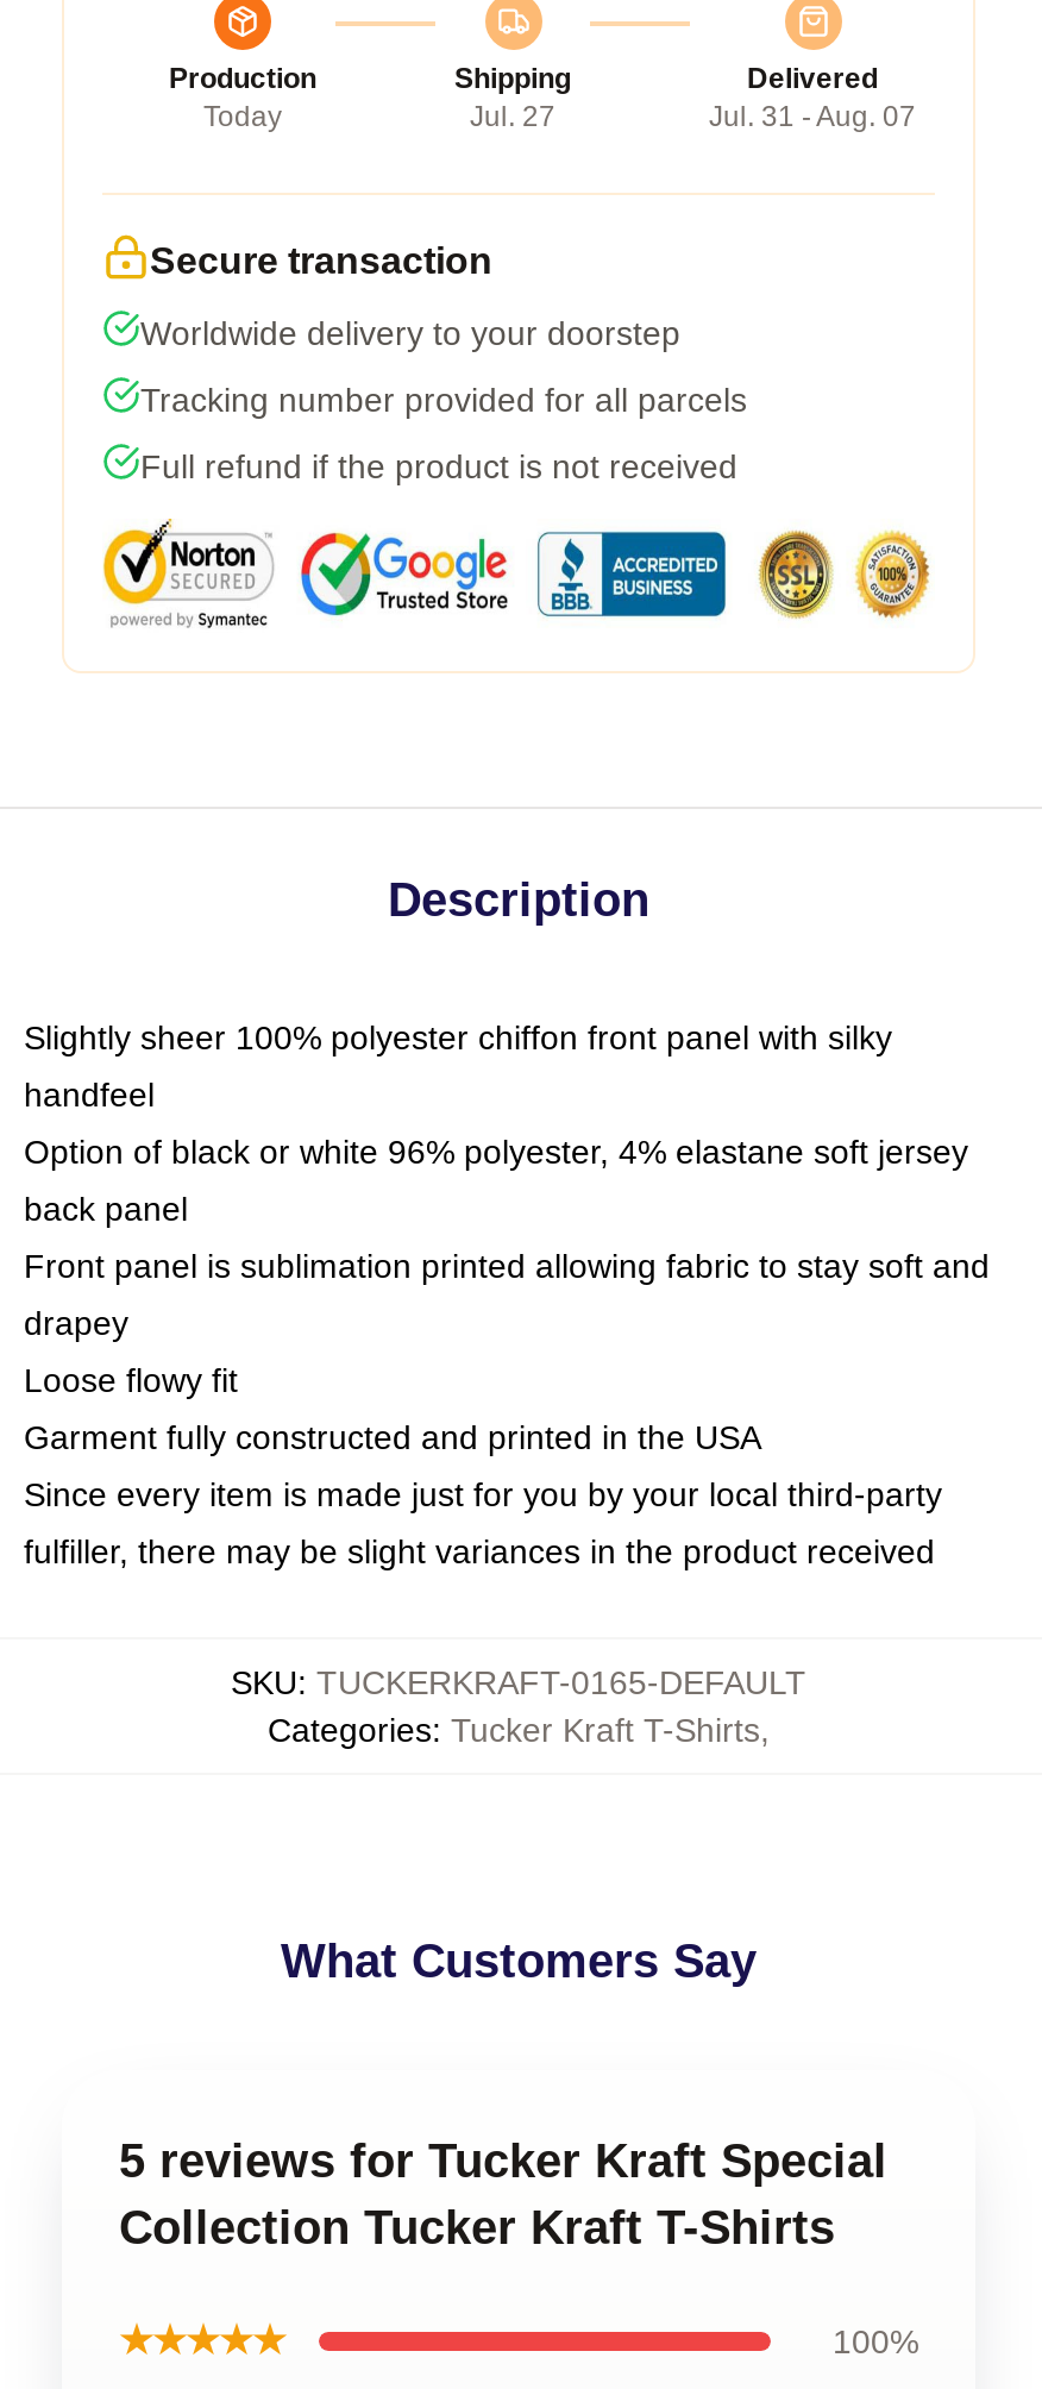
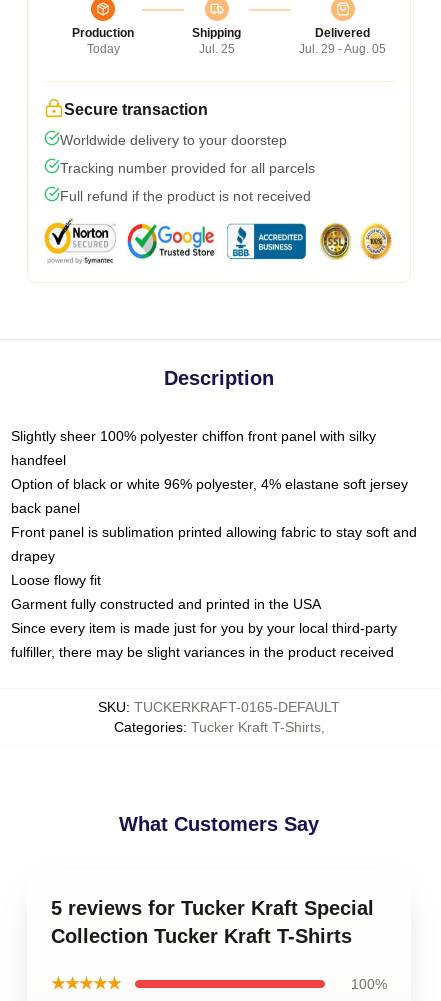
- Jul. 27
+ Jul. 25

- Jul. 31 - Aug. 07
+ Jul. 29 - Aug. 05
